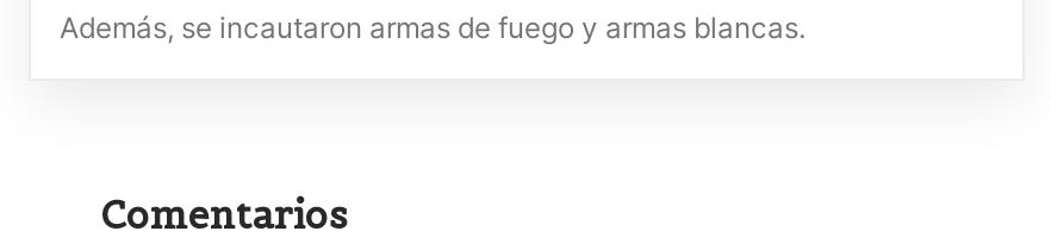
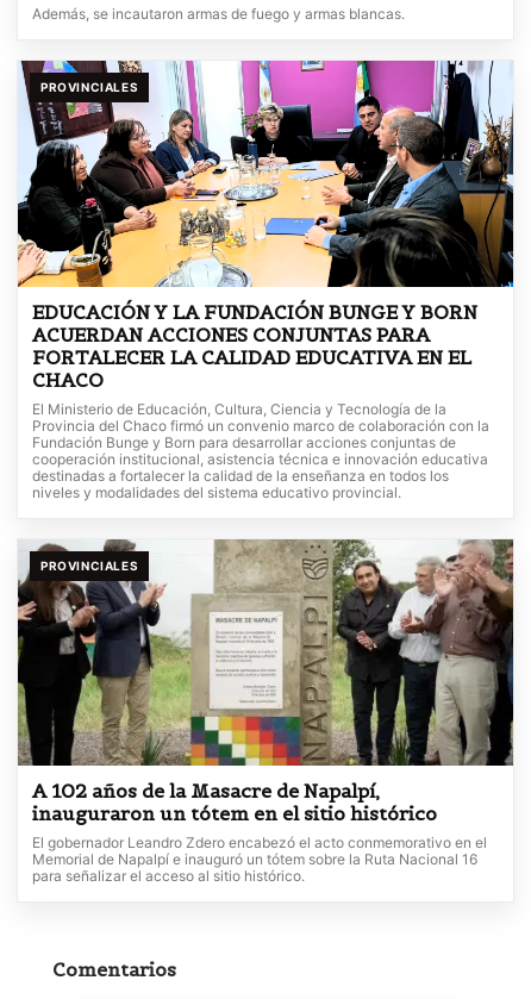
+ [image]
+ PROVINCIALES

+ [image]
+ PROVINCIALES

+ EDUCACIÓN Y LA FUNDACIÓN BUNGE Y BORN
+ ACUERDAN ACCIONES CONJUNTAS PARA
+ FORTALECER LA CALIDAD EDUCATIVA EN EL
+ CHACO
+ El Ministerio de Educación, Cultura, Ciencia y Tecnología de la
+ Provincia del Chaco firmó un convenio marco de colaboración con la
+ Fundación Bunge y Born para desarrollar acciones conjuntas de
+ cooperación institucional, asistencia técnica e innovación educativa
+ destinadas a fortalecer la calidad de la enseñanza en todos los
+ niveles y modalidades del sistema educativo provincial.

+ A 102 años de la Masacre de Napalpí,
+ inauguraron un tótem en el sitio histórico
+ El gobernador Leandro Zdero encabezó el acto conmemorativo en el
+ Memorial de Napalpí e inauguró un tótem sobre la Ruta Nacional 16
+ para señalizar el acceso al sitio histórico.
